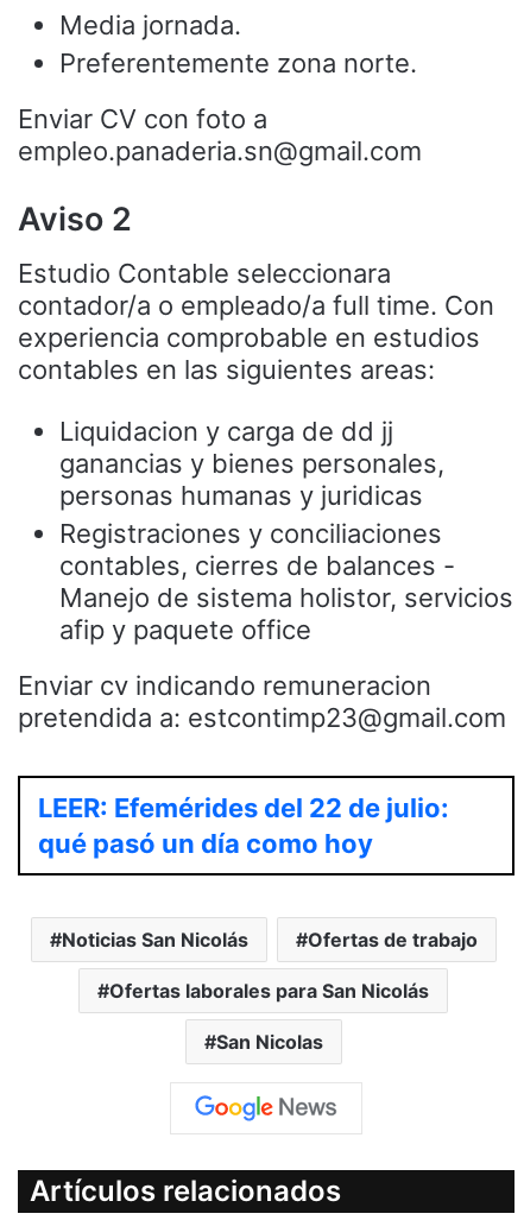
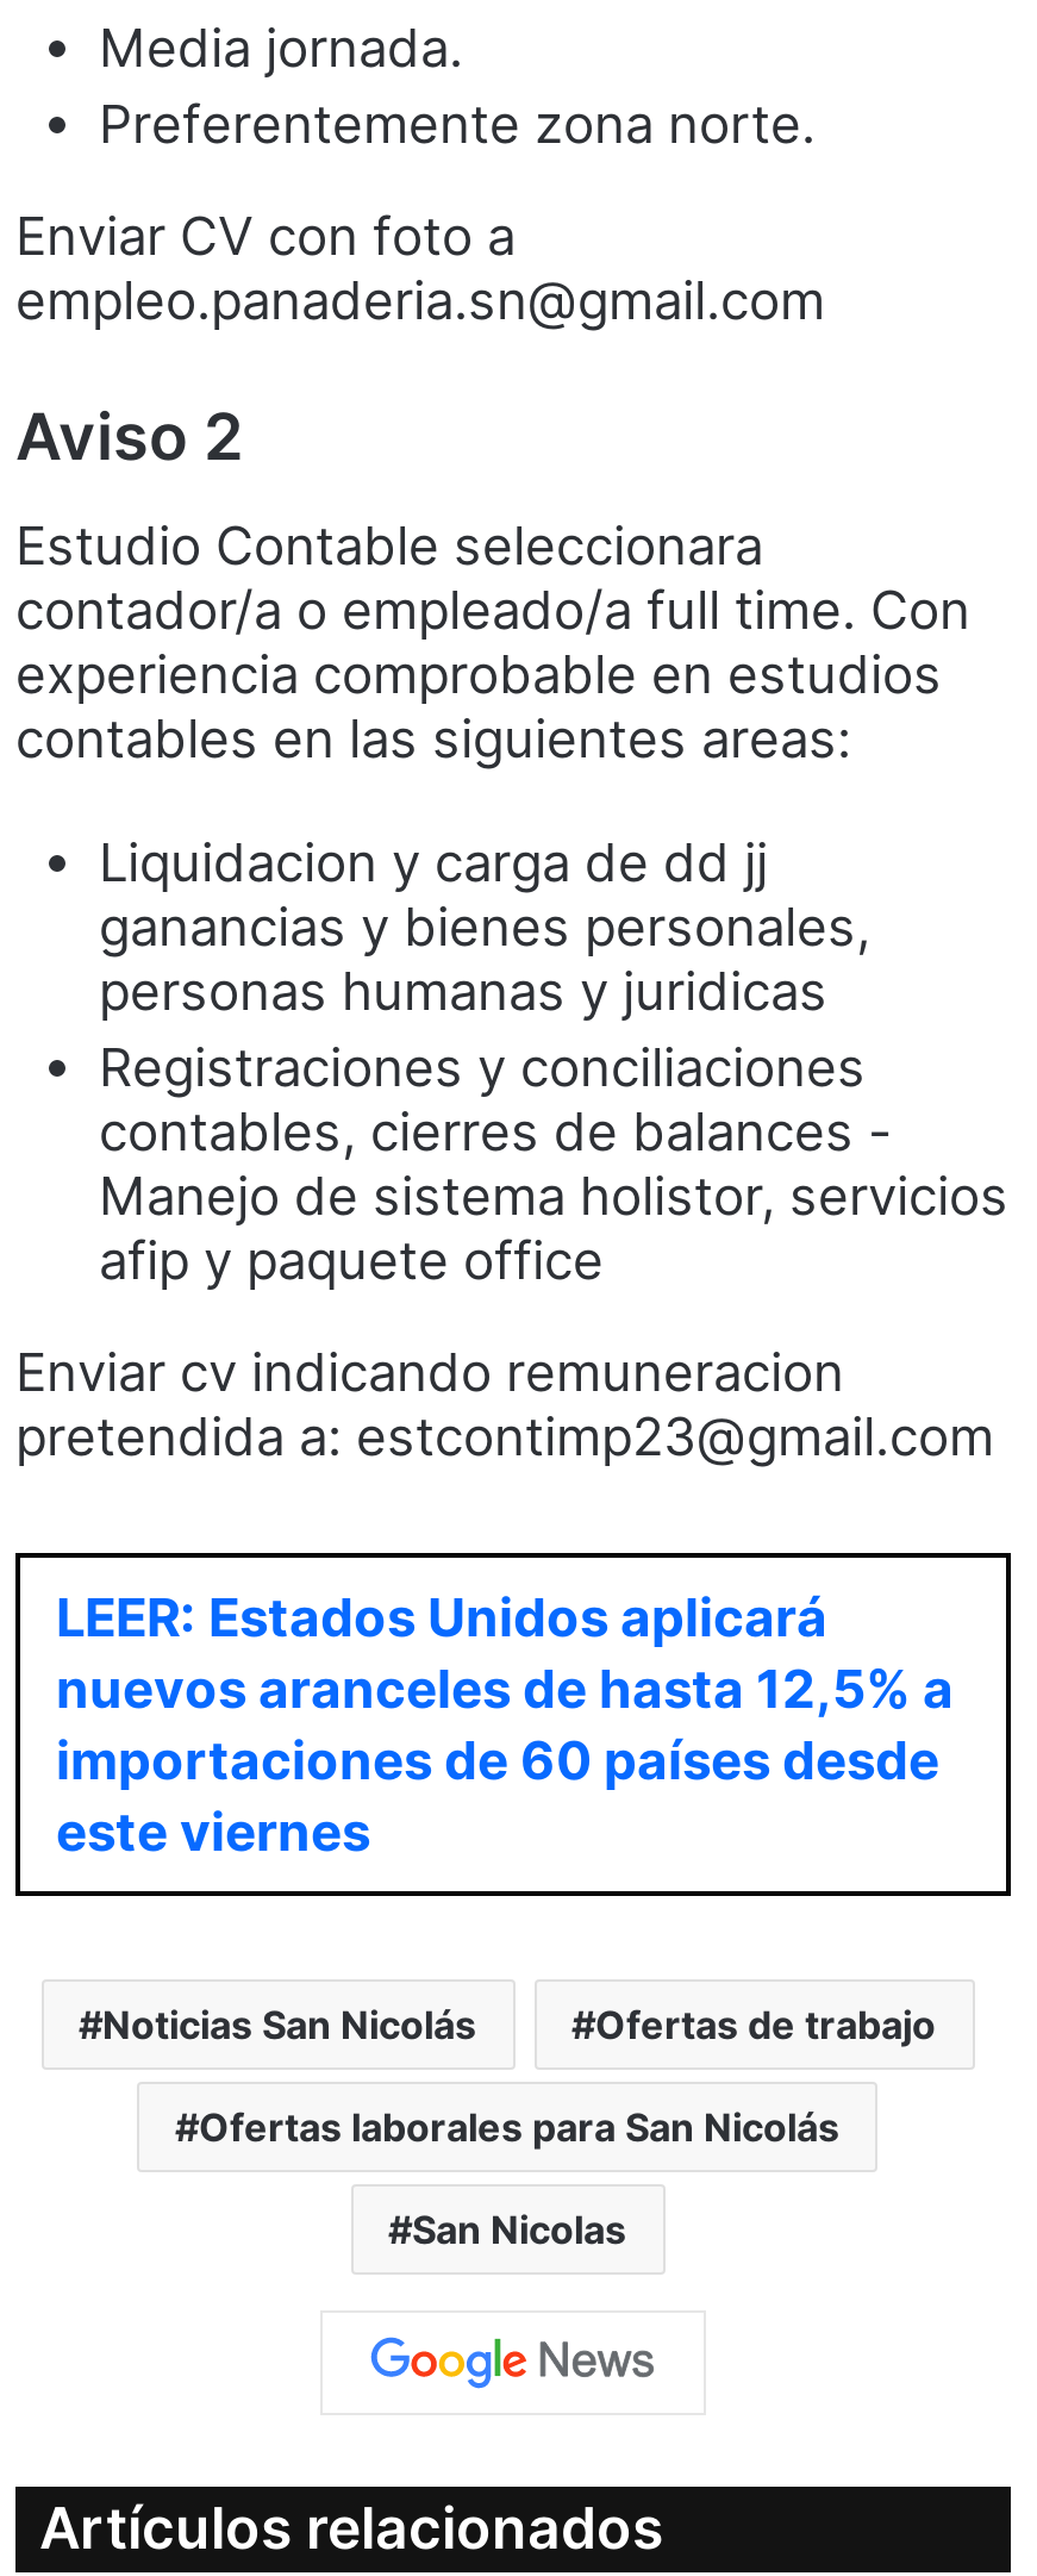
- LEER: Efemérides del 22 de julio:
- qué pasó un día como hoy
+ LEER: Estados Unidos aplicará
+ nuevos aranceles de hasta 12,5% a
+ importaciones de 60 países desde
+ este viernes
